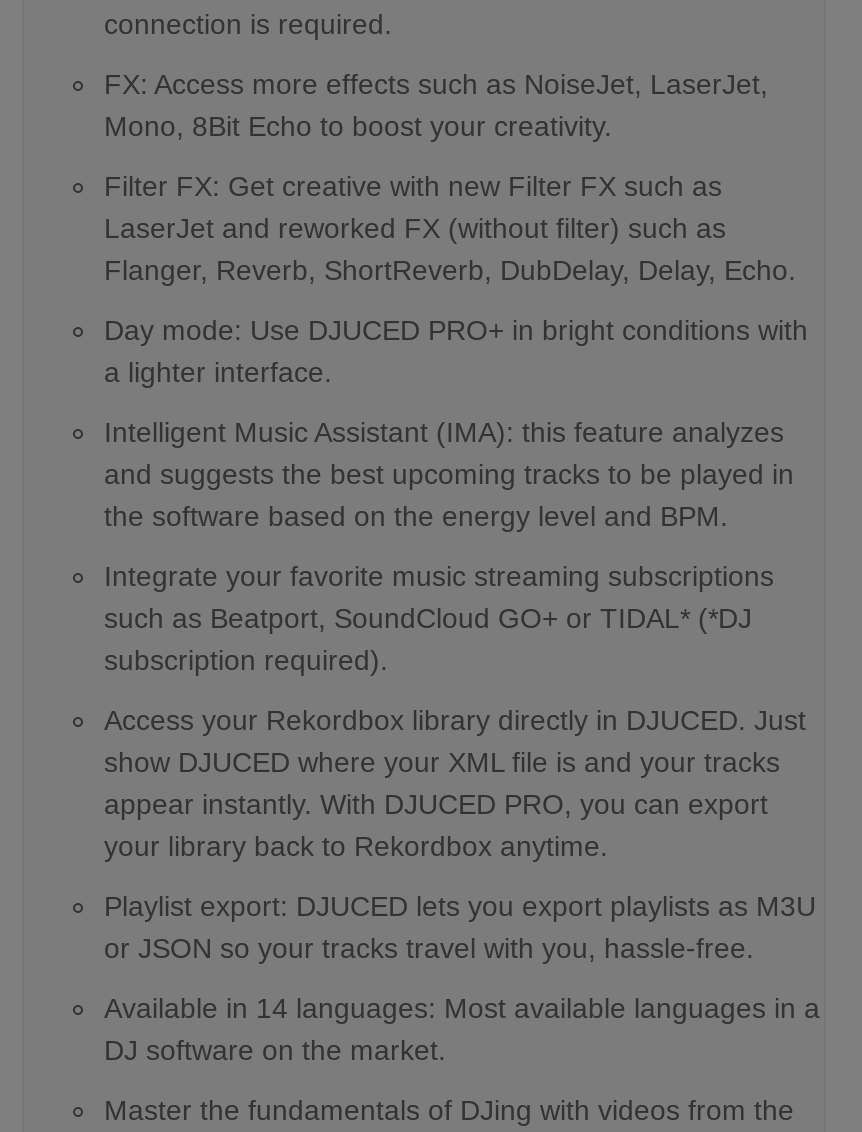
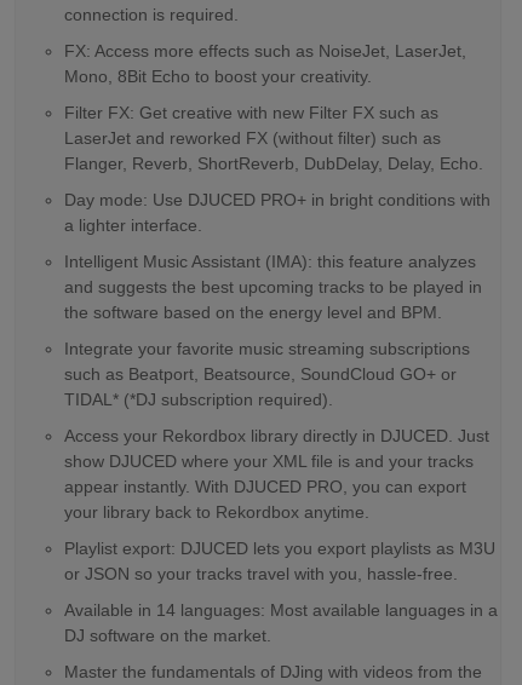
- such as Beatport, SoundCloud GO+ or TIDAL* (*DJ
- subscription required).
+ such as Beatport, Beatsource, SoundCloud GO+ or
+ TIDAL* (*DJ subscription required).
